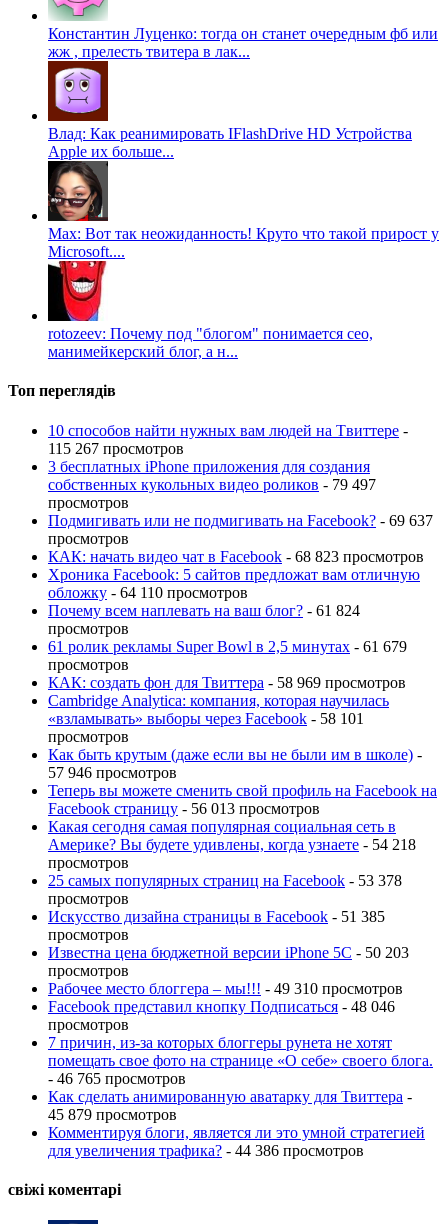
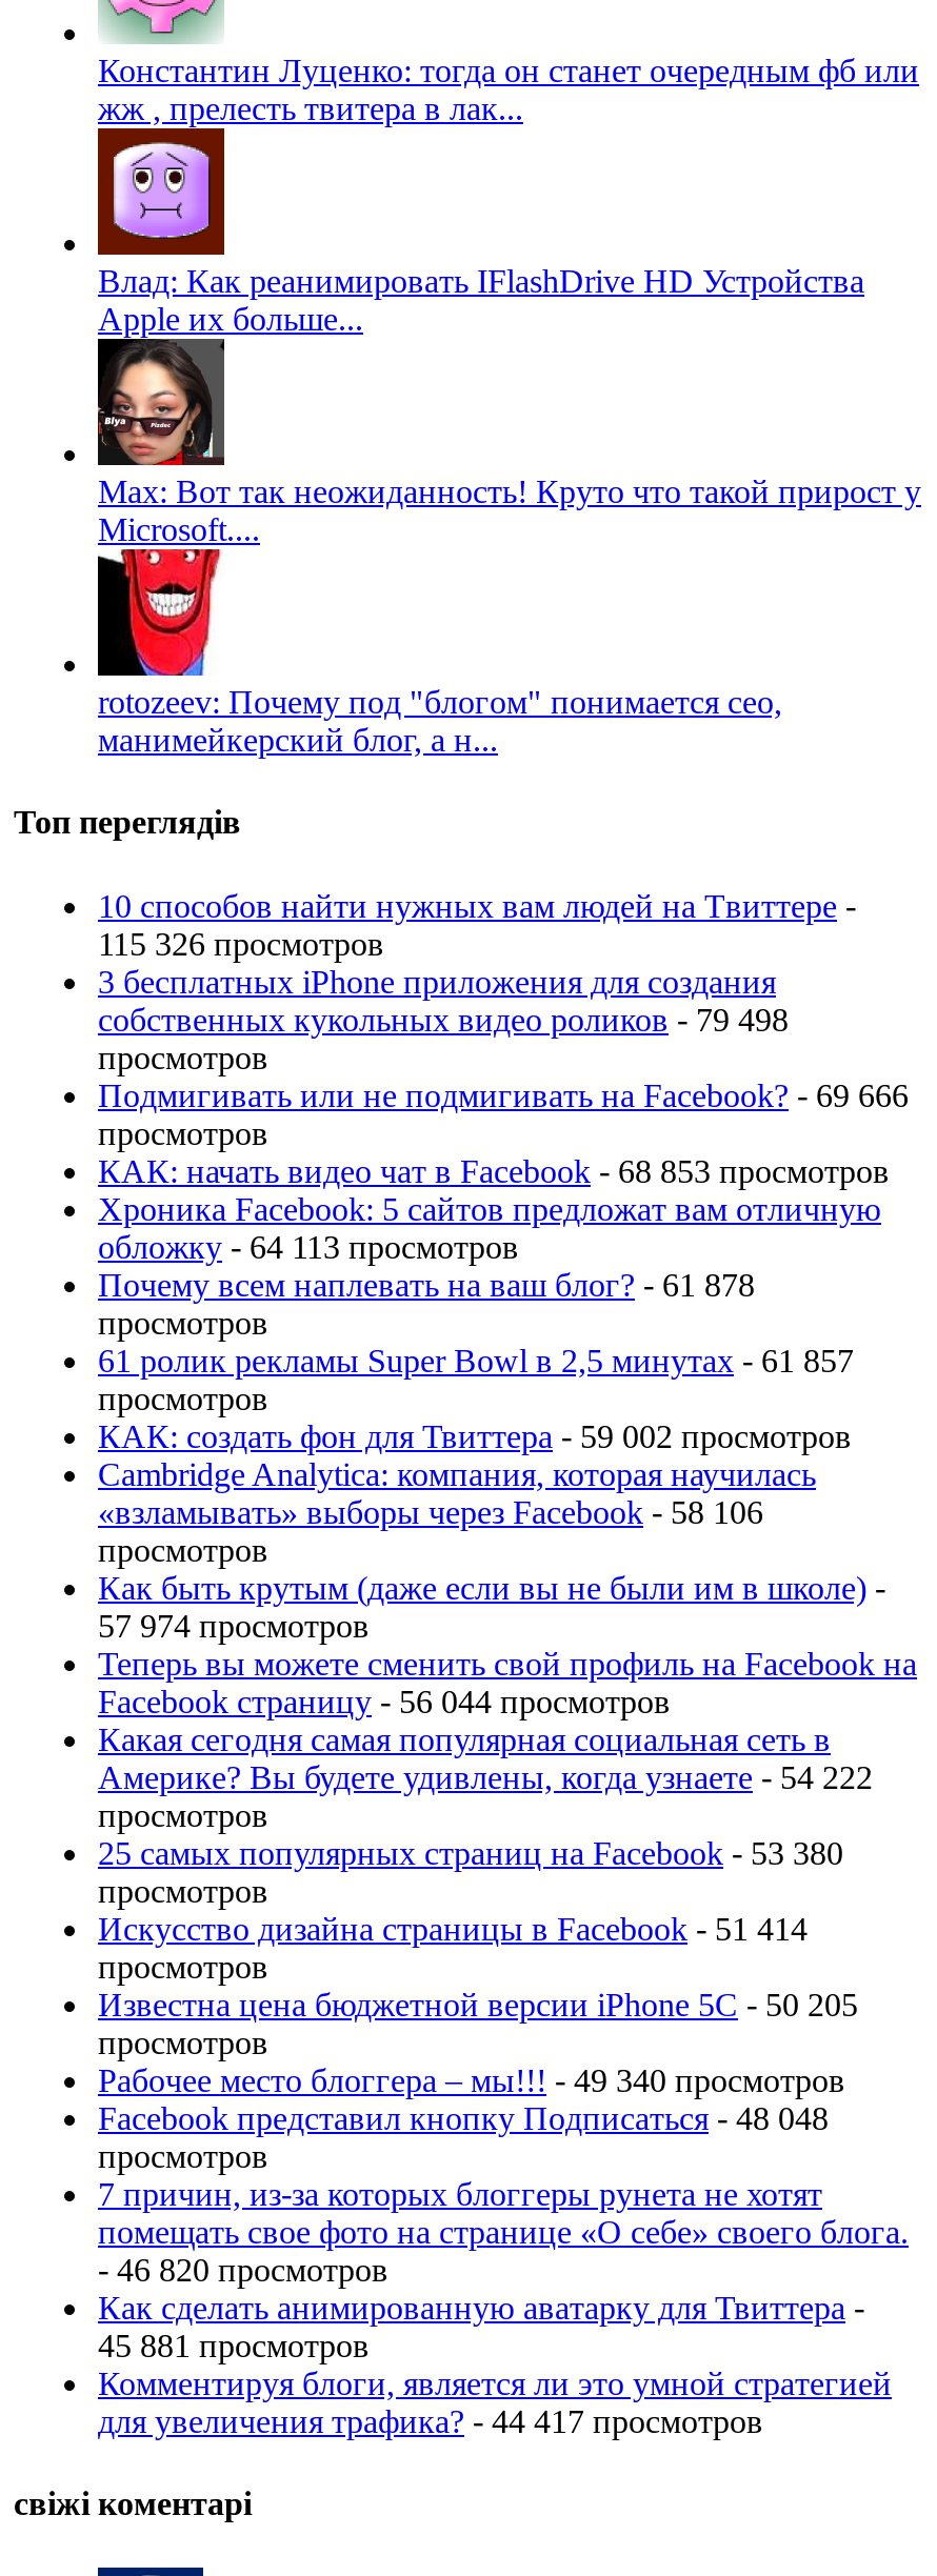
- 115 267 просмотров
+ 115 326 просмотров

- собственных кукольных видео роликов - 79 497
+ собственных кукольных видео роликов - 79 498

- Подмигивать или не подмигивать на Facebook? - 69 637
+ Подмигивать или не подмигивать на Facebook? - 69 666

- КАК: начать видео чат в Facebook - 68 823 просмотров
+ КАК: начать видео чат в Facebook - 68 853 просмотров

- обложку - 64 110 просмотров
+ обложку - 64 113 просмотров

- Почему всем наплевать на ваш блог? - 61 824
+ Почему всем наплевать на ваш блог? - 61 878

- 61 ролик рекламы Super Bowl в 2,5 минутах - 61 679
+ 61 ролик рекламы Super Bowl в 2,5 минутах - 61 857

- КАК: создать фон для Твиттера - 58 969 просмотров
+ КАК: создать фон для Твиттера - 59 002 просмотров

- «взламывать» выборы через Facebook - 58 101
+ «взламывать» выборы через Facebook - 58 106

- 57 946 просмотров
+ 57 974 просмотров

- Facebook страницу - 56 013 просмотров
+ Facebook страницу - 56 044 просмотров

- Америке? Вы будете удивлены, когда узнаете - 54 218
+ Америке? Вы будете удивлены, когда узнаете - 54 222

- 25 самых популярных страниц на Facebook - 53 378
+ 25 самых популярных страниц на Facebook - 53 380

- Искусство дизайна страницы в Facebook - 51 385
+ Искусство дизайна страницы в Facebook - 51 414

- Известна цена бюджетной версии iPhone 5C - 50 203
+ Известна цена бюджетной версии iPhone 5C - 50 205

- Рабочее место блоггера – мы!!! - 49 310 просмотров
+ Рабочее место блоггера – мы!!! - 49 340 просмотров

- Facebook представил кнопку Подписаться - 48 046
+ Facebook представил кнопку Подписаться - 48 048

- - 46 765 просмотров
+ - 46 820 просмотров

- 45 879 просмотров
+ 45 881 просмотров

- для увеличения трафика? - 44 386 просмотров
+ для увеличения трафика? - 44 417 просмотров
